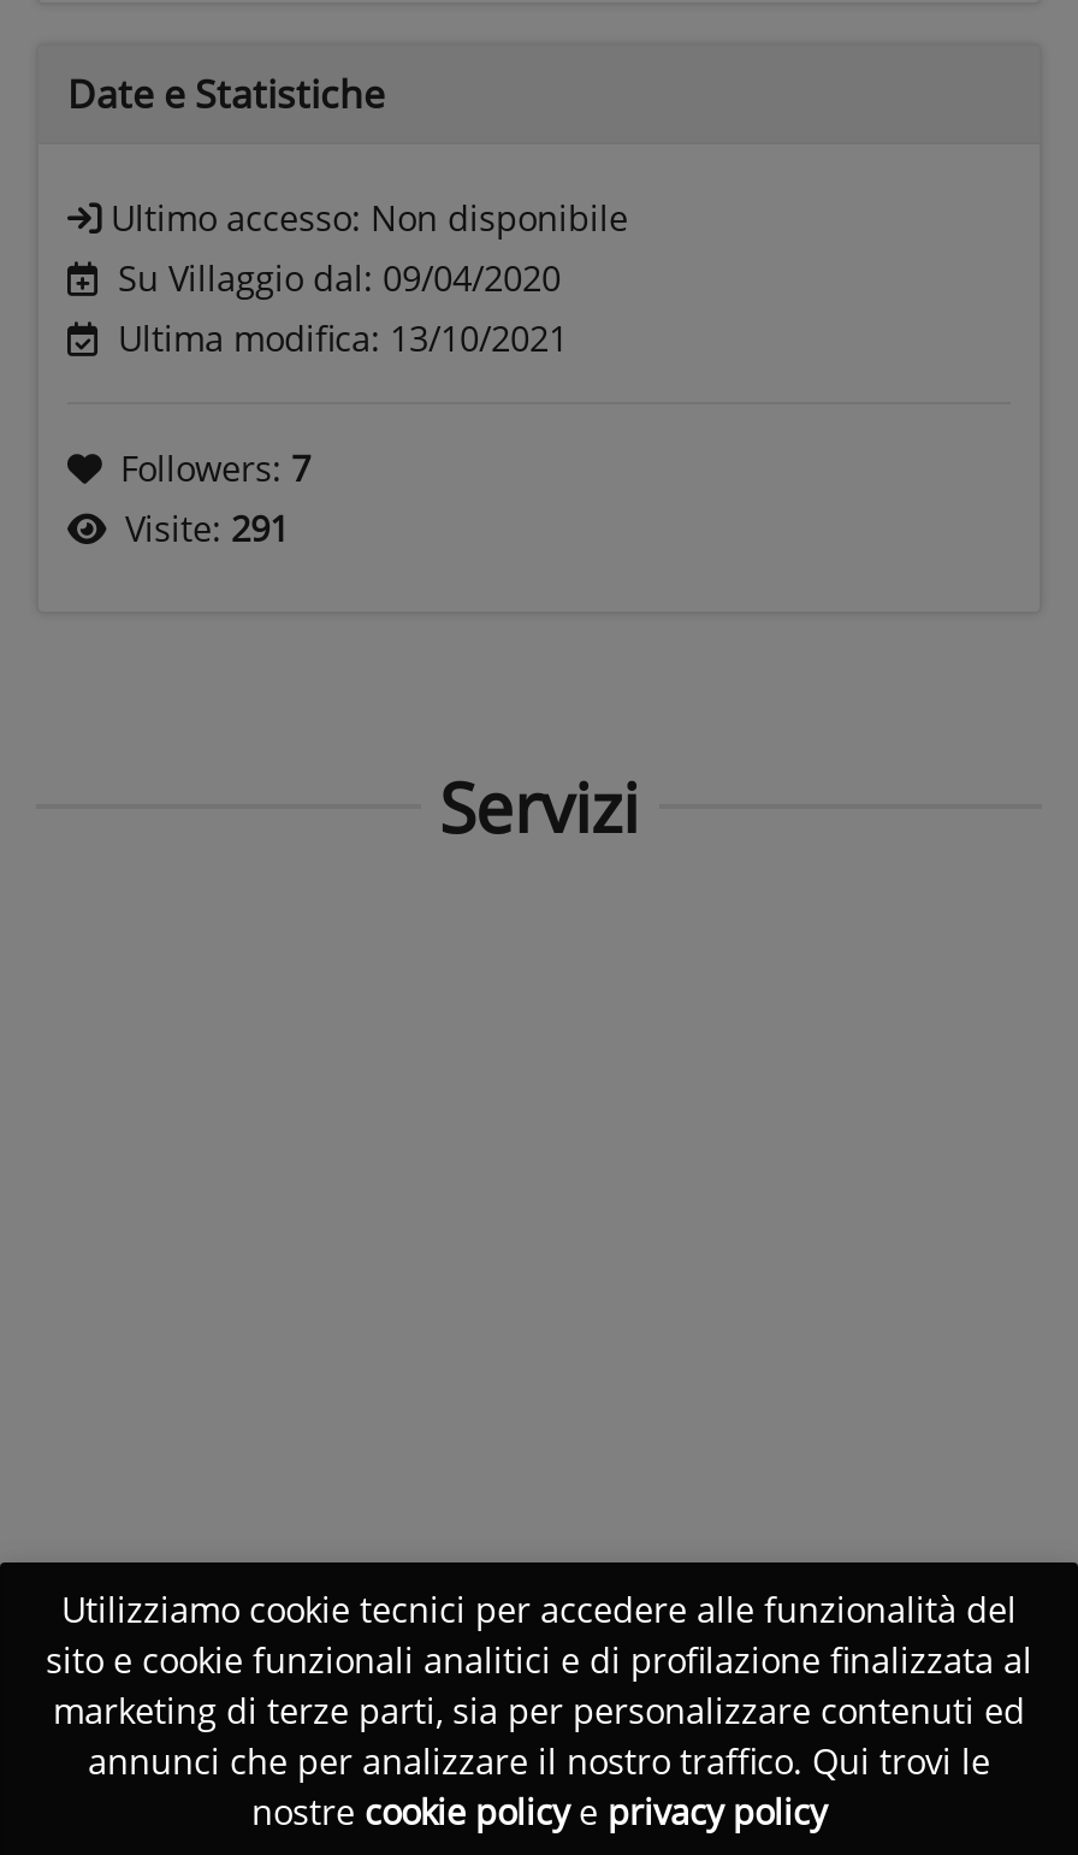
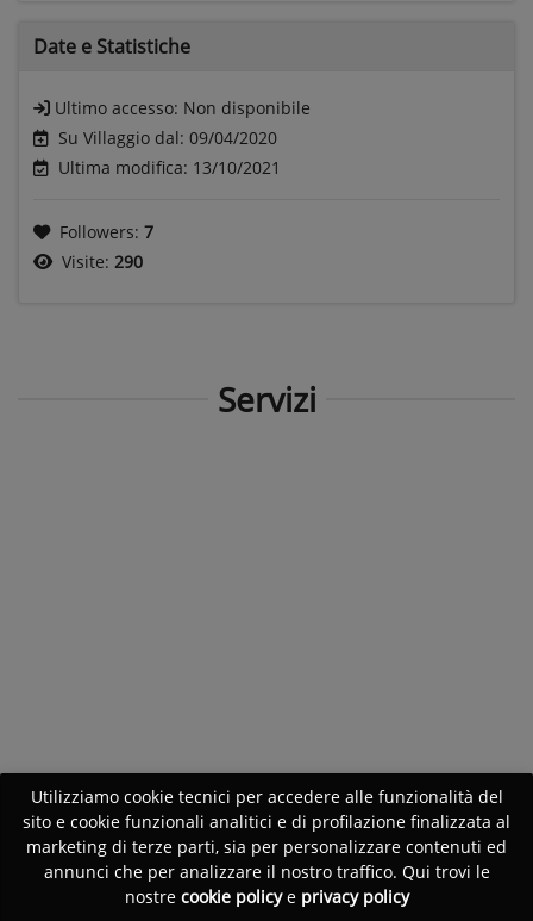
- Visite: 291
+ Visite: 290
